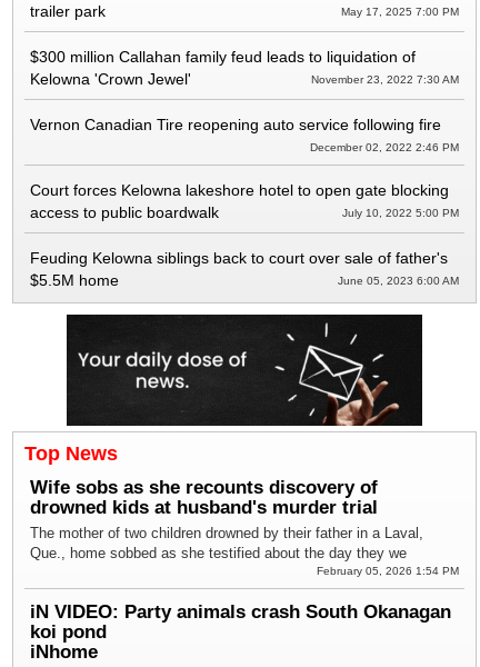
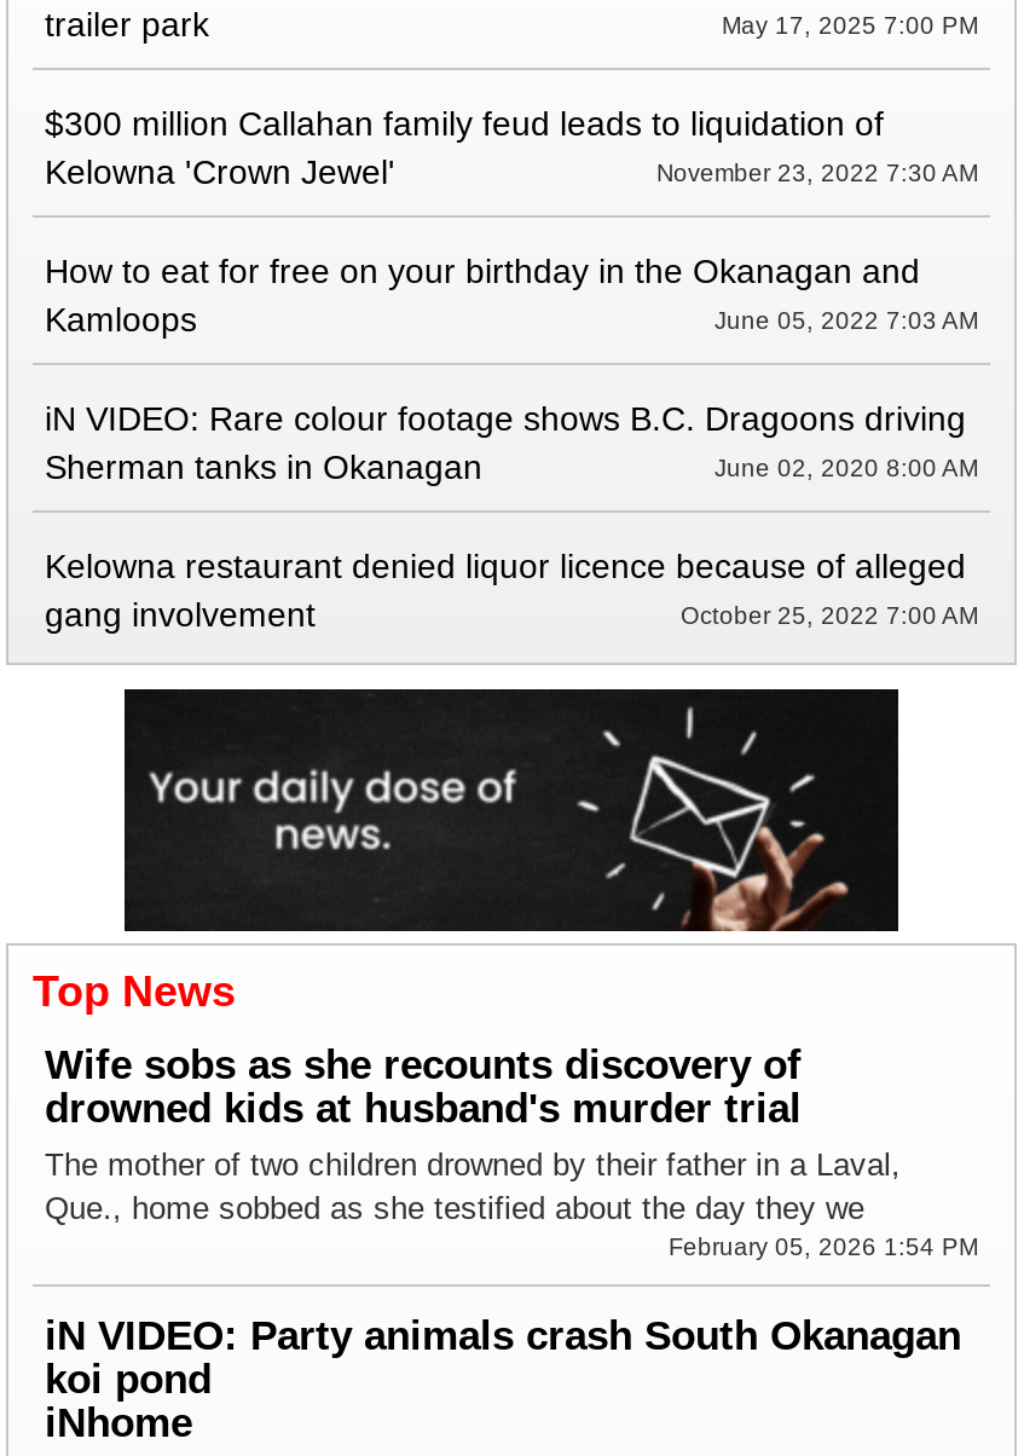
- Vernon Canadian Tire reopening auto service following fire
- December 02, 2022 2:46 PM
+ How to eat for free on your birthday in the Okanagan and
+ Kamloops
+ June 05, 2022 7:03 AM

- Court forces Kelowna lakeshore hotel to open gate blocking
- access to public boardwalk
- July 10, 2022 5:00 PM
+ iN VIDEO: Rare colour footage shows B.C. Dragoons driving
+ Sherman tanks in Okanagan
+ June 02, 2020 8:00 AM

- Feuding Kelowna siblings back to court over sale of father's
- $5.5M home
- June 05, 2023 6:00 AM
+ Kelowna restaurant denied liquor licence because of alleged
+ gang involvement
+ October 25, 2022 7:00 AM
